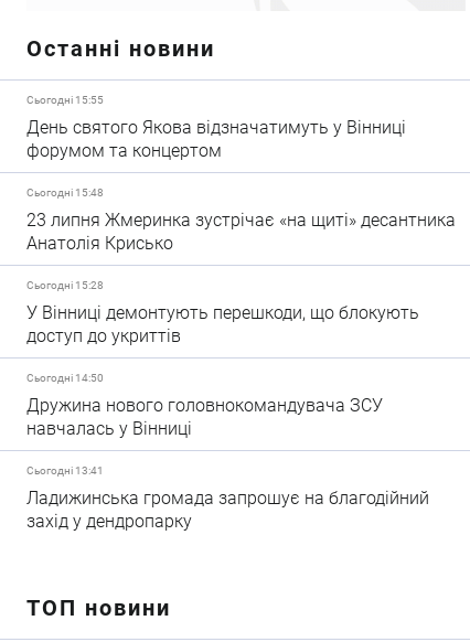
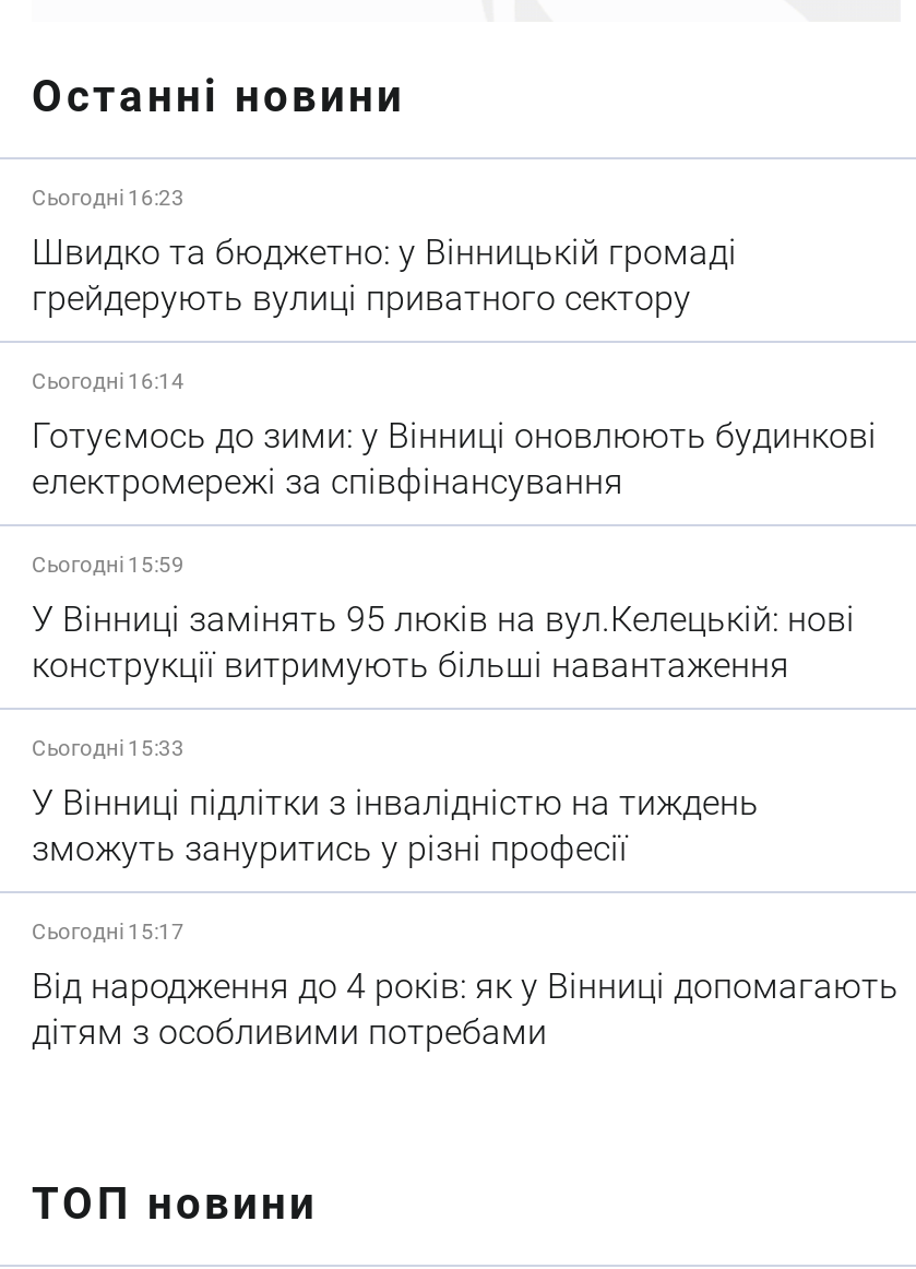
- Сьогодні 15:55
- День святого Якова відзначатимуть у Вінниці
- форумом та концертом
+ Сьогодні 16:23
+ Швидко та бюджетно: у Вінницькій громаді
+ грейдерують вулиці приватного сектору

- Сьогодні 15:48
- 23 липня Жмеринка зустрічає «на щиті» десантника
- Анатолія Крисько
+ Сьогодні 16:14
+ Готуємось до зими: у Вінниці оновлюють будинкові
+ електромережі за співфінансування

- Сьогодні 15:28
- У Вінниці демонтують перешкоди, що блокують
- доступ до укриттів
+ Сьогодні 15:59
+ У Вінниці замінять 95 люків на вул.Келецькій: нові
+ конструкції витримують більші навантаження

- Сьогодні 14:50
- Дружина нового головнокомандувача ЗСУ
- навчалась у Вінниці
+ Сьогодні 15:33
+ У Вінниці підлітки з інвалідністю на тиждень
+ зможуть зануритись у різні професії

- Сьогодні 13:41
- Ладижинська громада запрошує на благодійний
- захід у дендропарку
+ Сьогодні 15:17
+ Від народження до 4 років: як у Вінниці допомагають
+ дітям з особливими потребами
